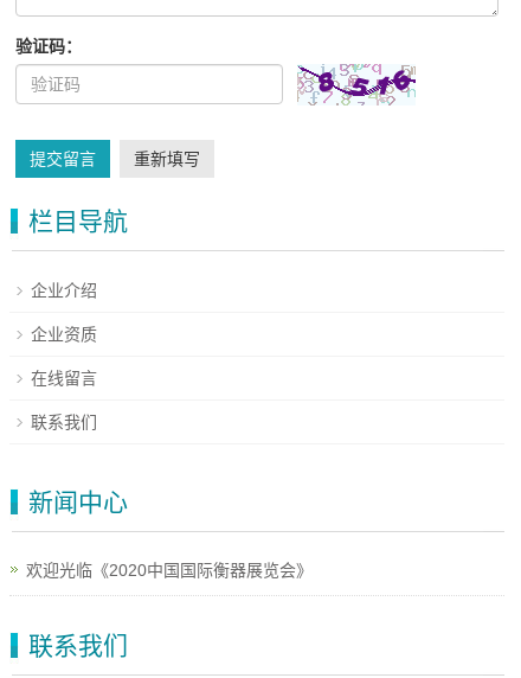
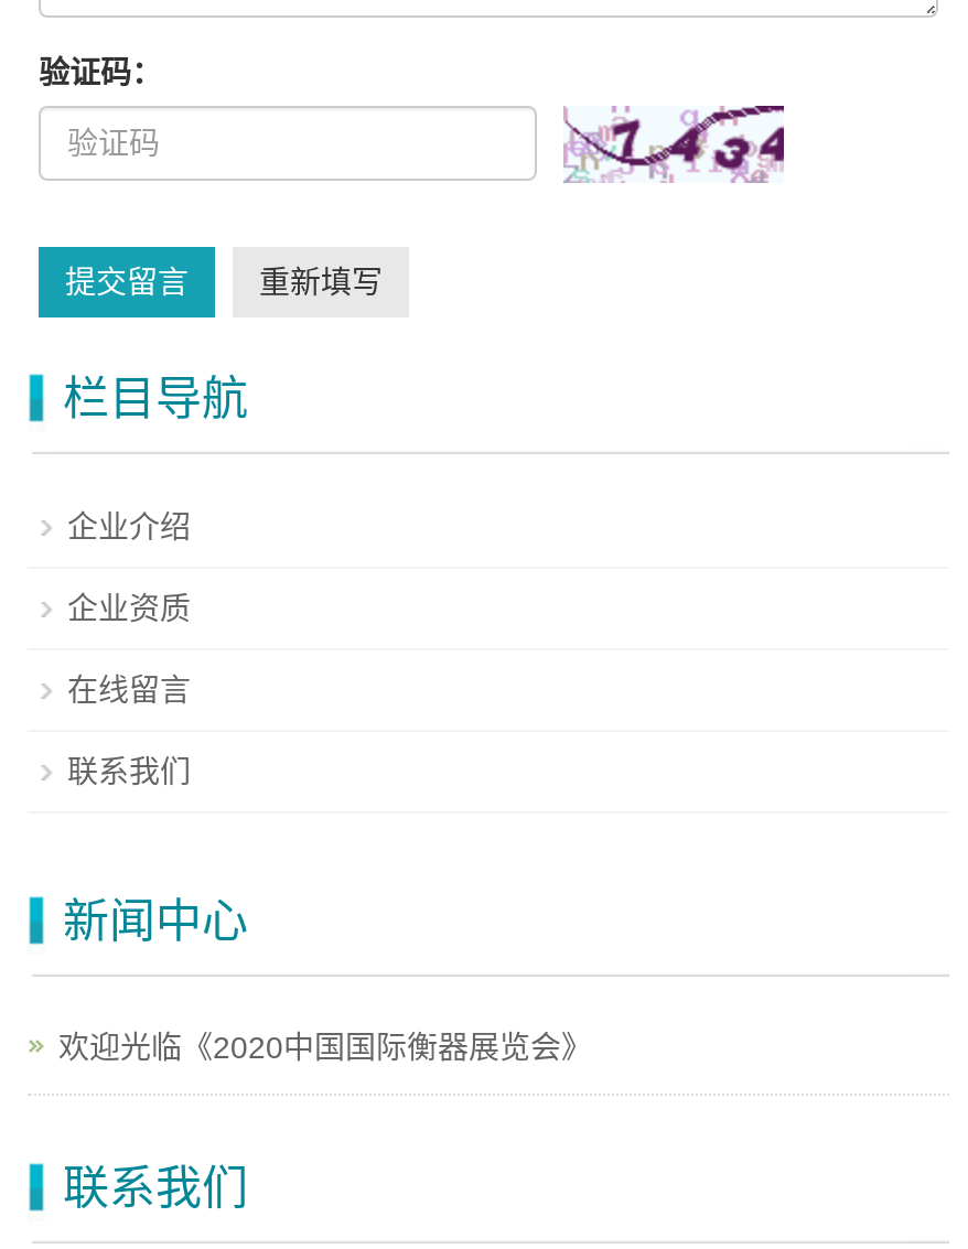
- [image]
+ [image]
